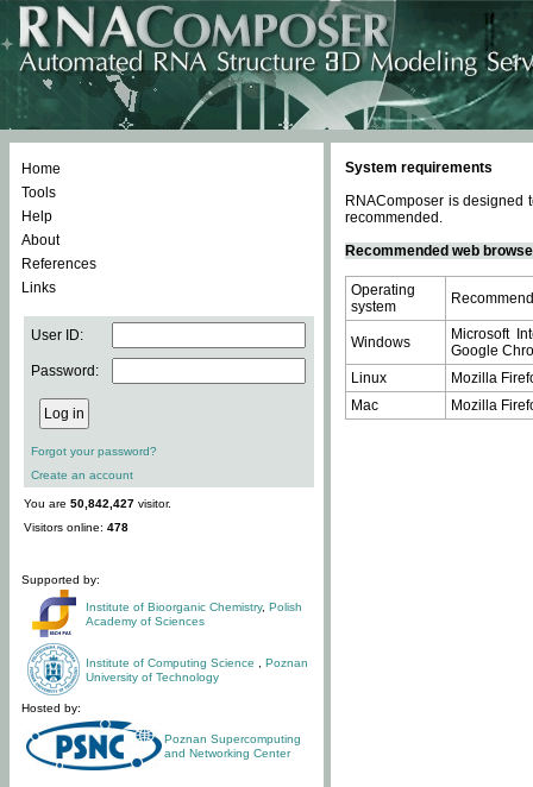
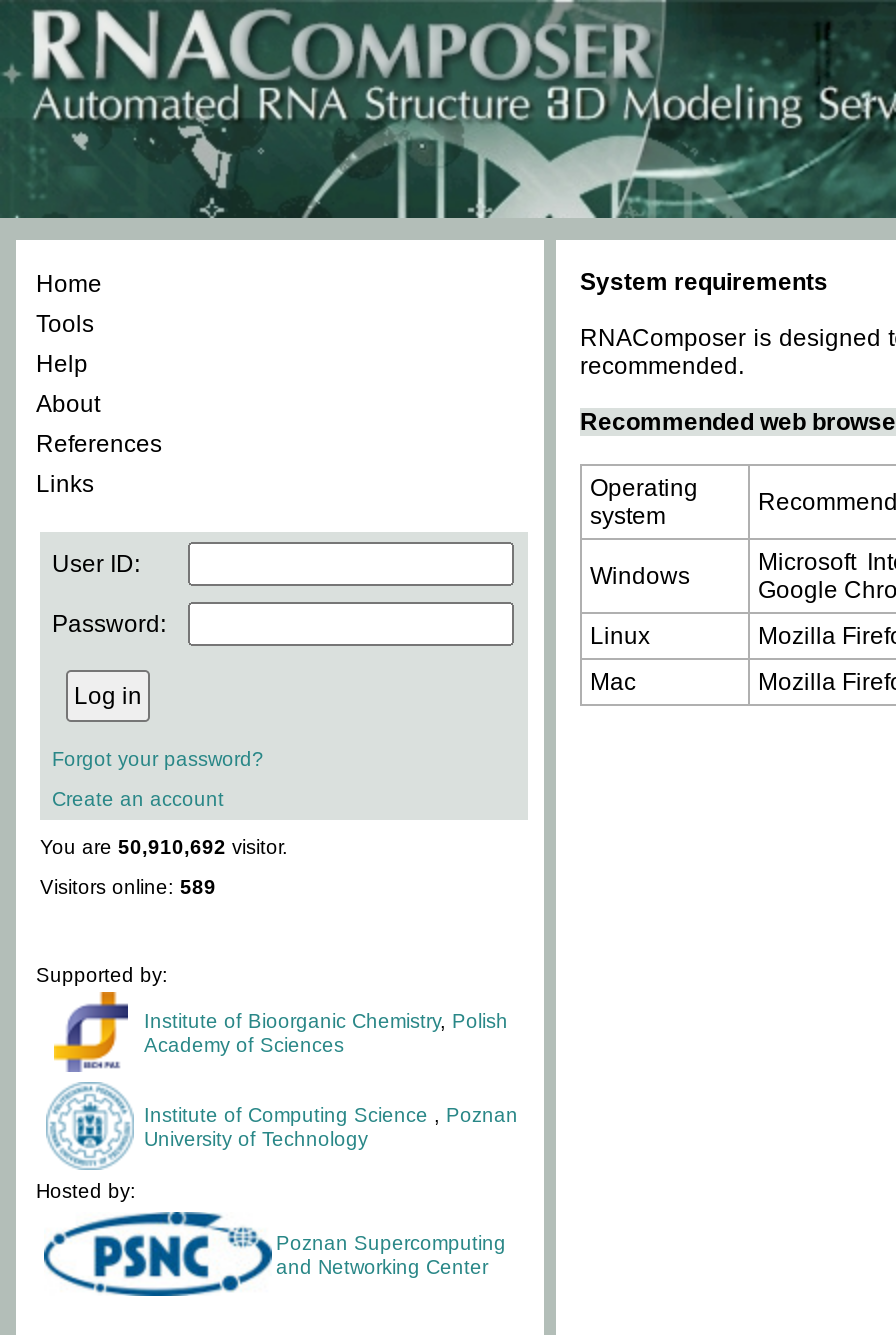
- You are 50,842,427 visitor.
+ You are 50,910,692 visitor.

- Visitors online: 478
+ Visitors online: 589
